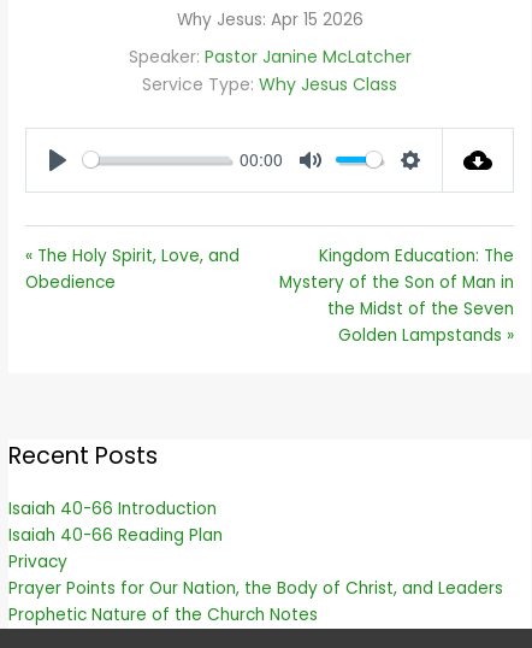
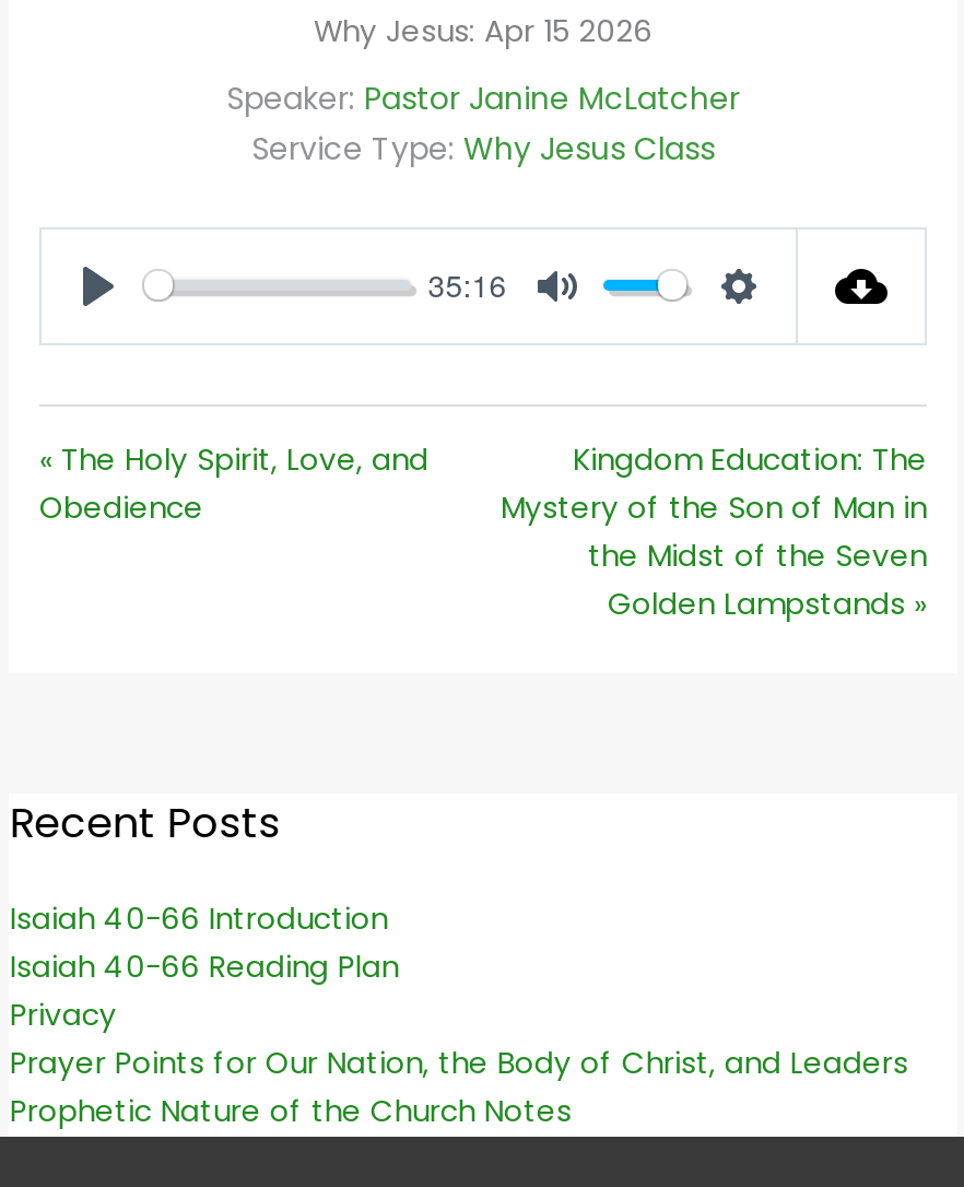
- 00:00
+ 35:16
